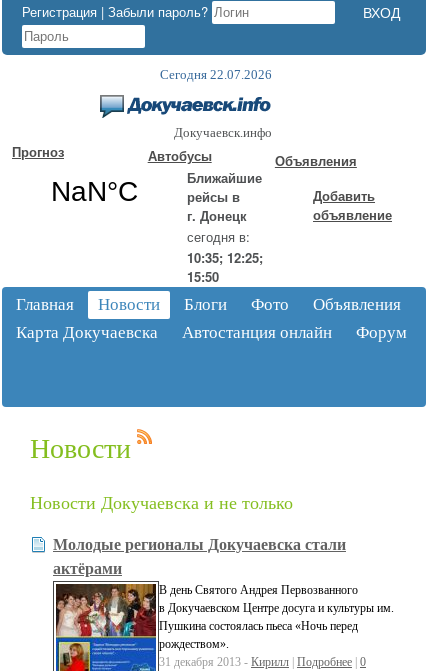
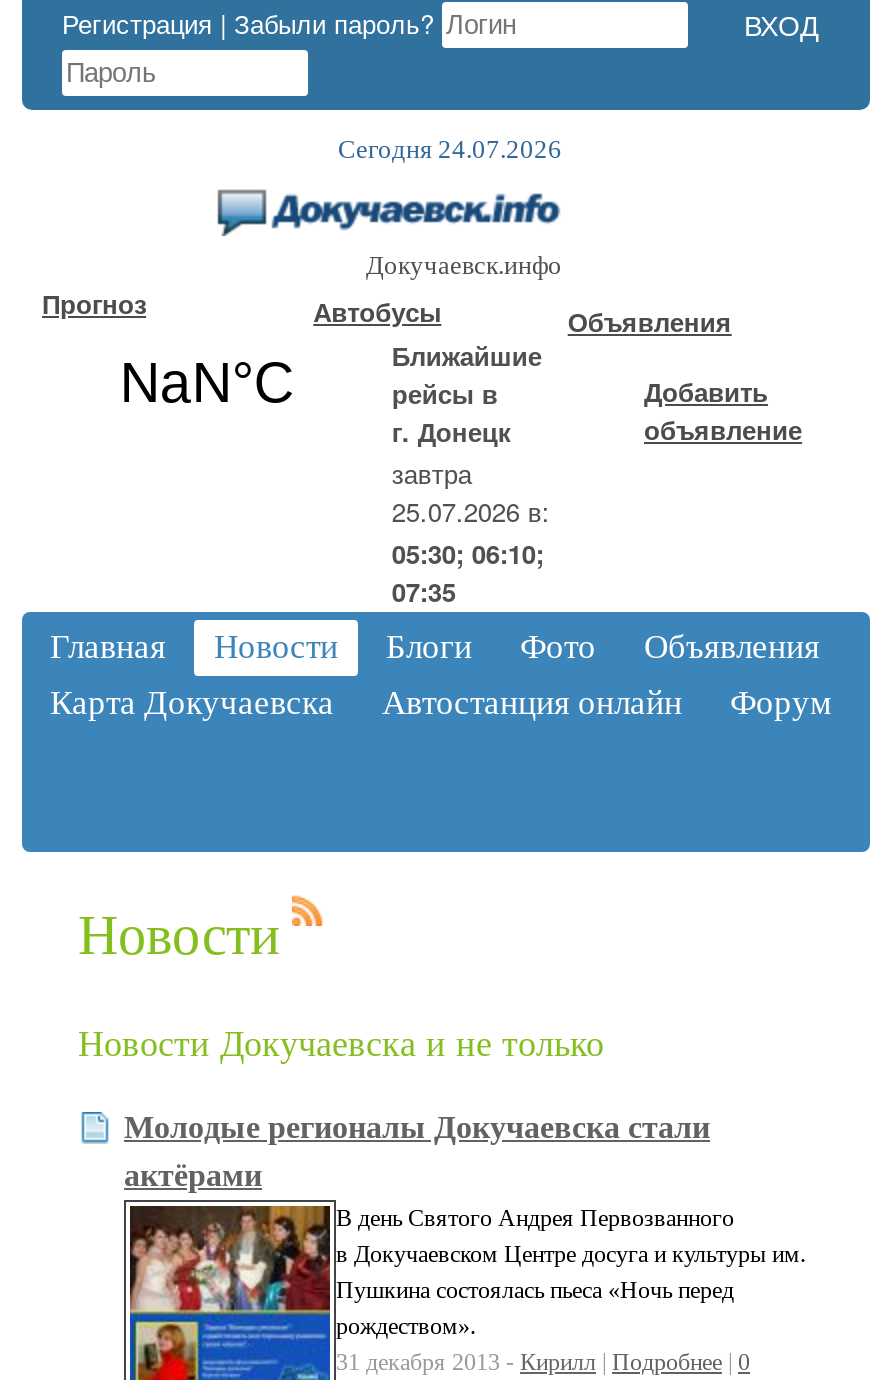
- Сегодня 22.07.2026
+ Сегодня 24.07.2026

- сегодня в:
- 10:35; 12:25;
- 15:50
+ завтра
+ 25.07.2026 в:
+ 05:30; 06:10;
+ 07:35
